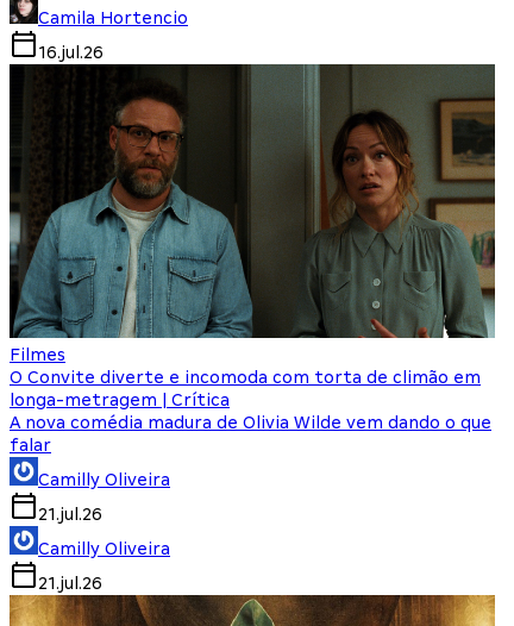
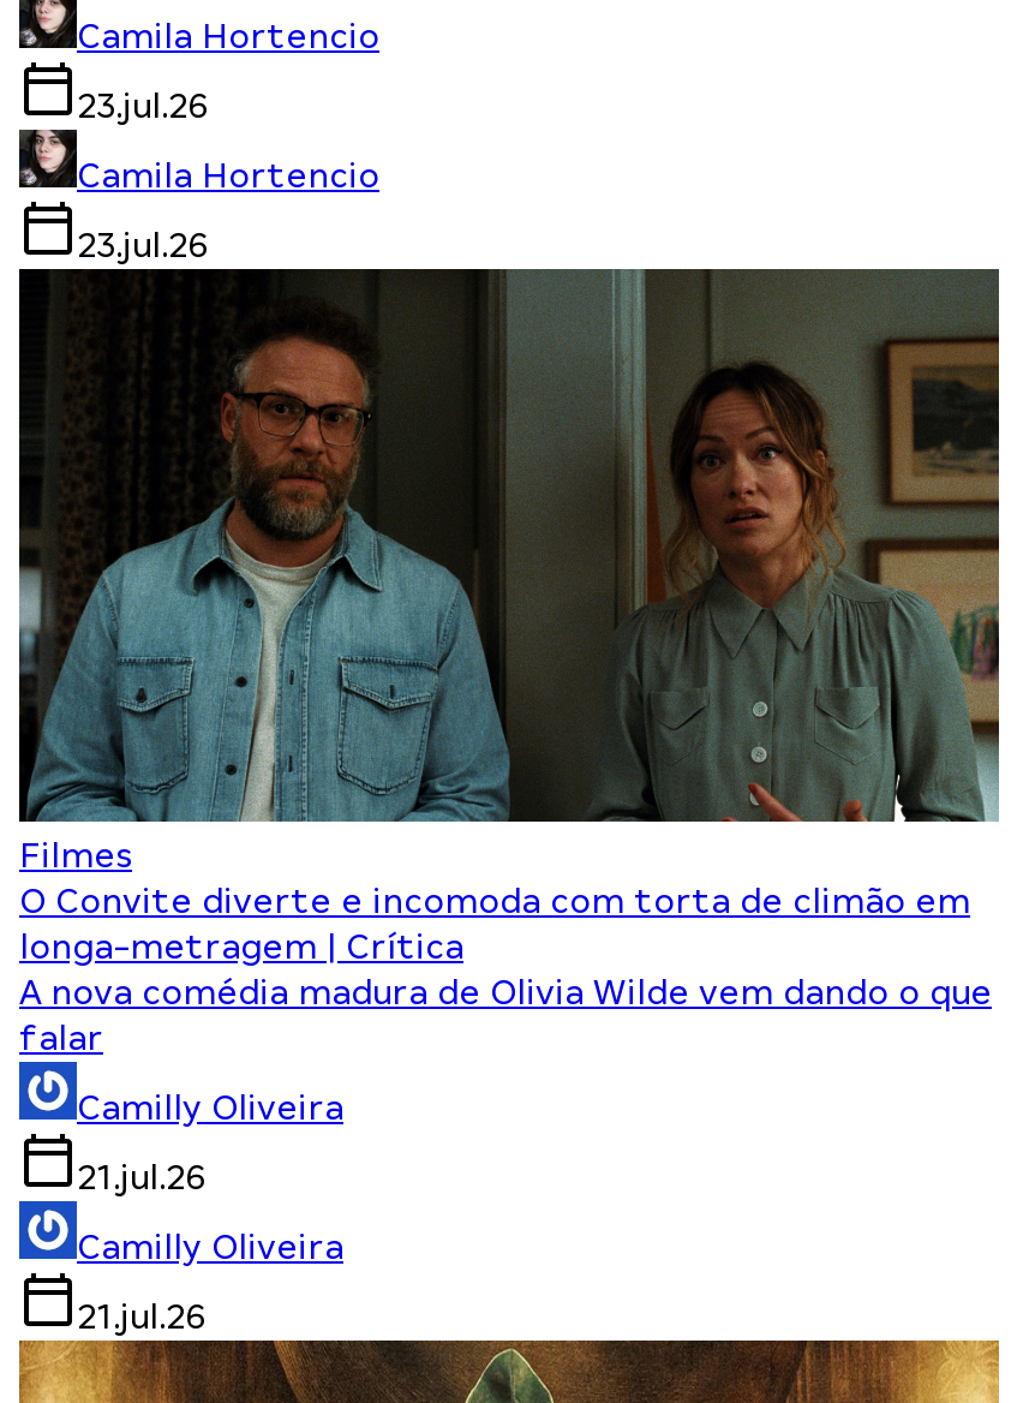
- 16.jul.26
+ 23.jul.26
+ Camila Hortencio
+ 23.jul.26
